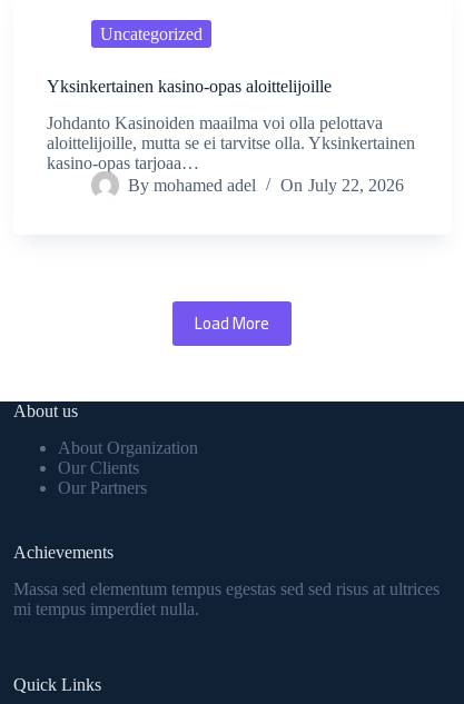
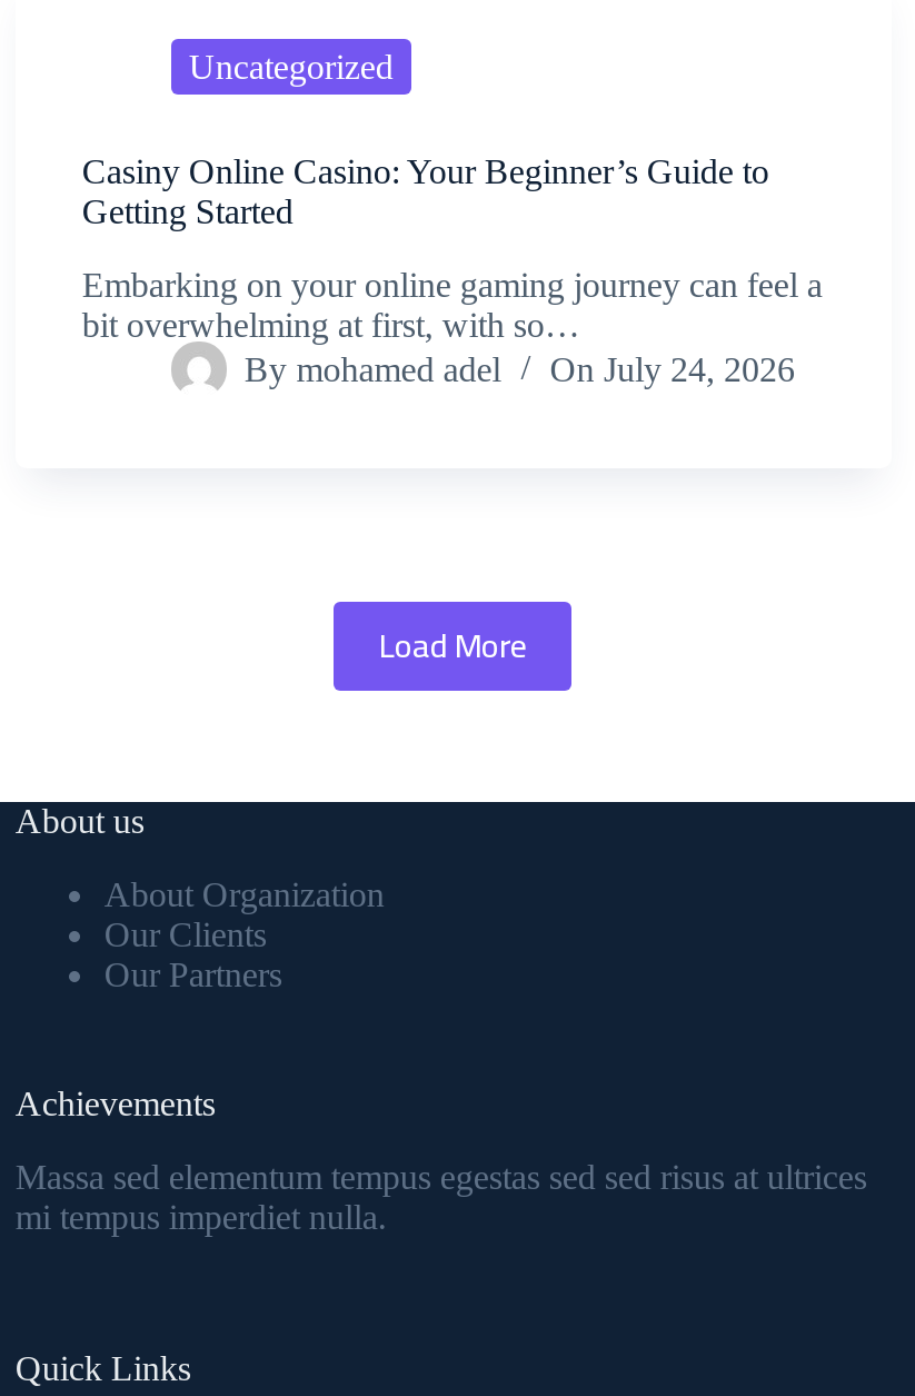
- Yksinkertainen kasino-opas aloittelijoille
+ Casiny Online Casino: Your Beginner’s Guide to
+ Getting Started

- Johdanto Kasinoiden maailma voi olla pelottava
- aloittelijoille, mutta se ei tarvitse olla. Yksinkertainen
- kasino-opas tarjoaa…
+ Embarking on your online gaming journey can feel a
+ bit overwhelming at first, with so…

- By mohamed adel On July 22, 2026
+ By mohamed adel On July 24, 2026
